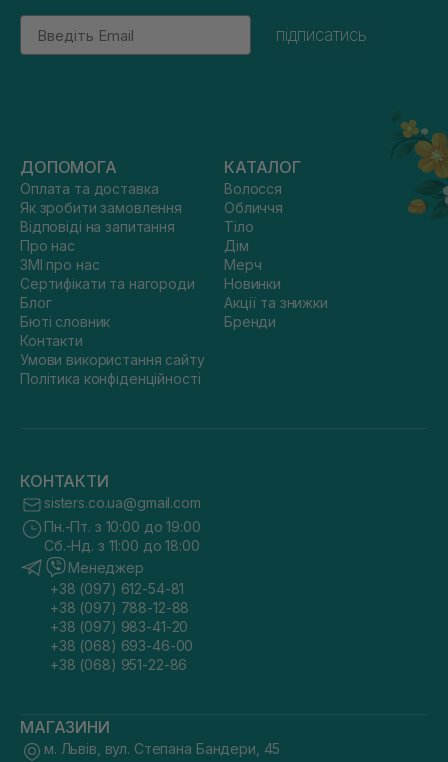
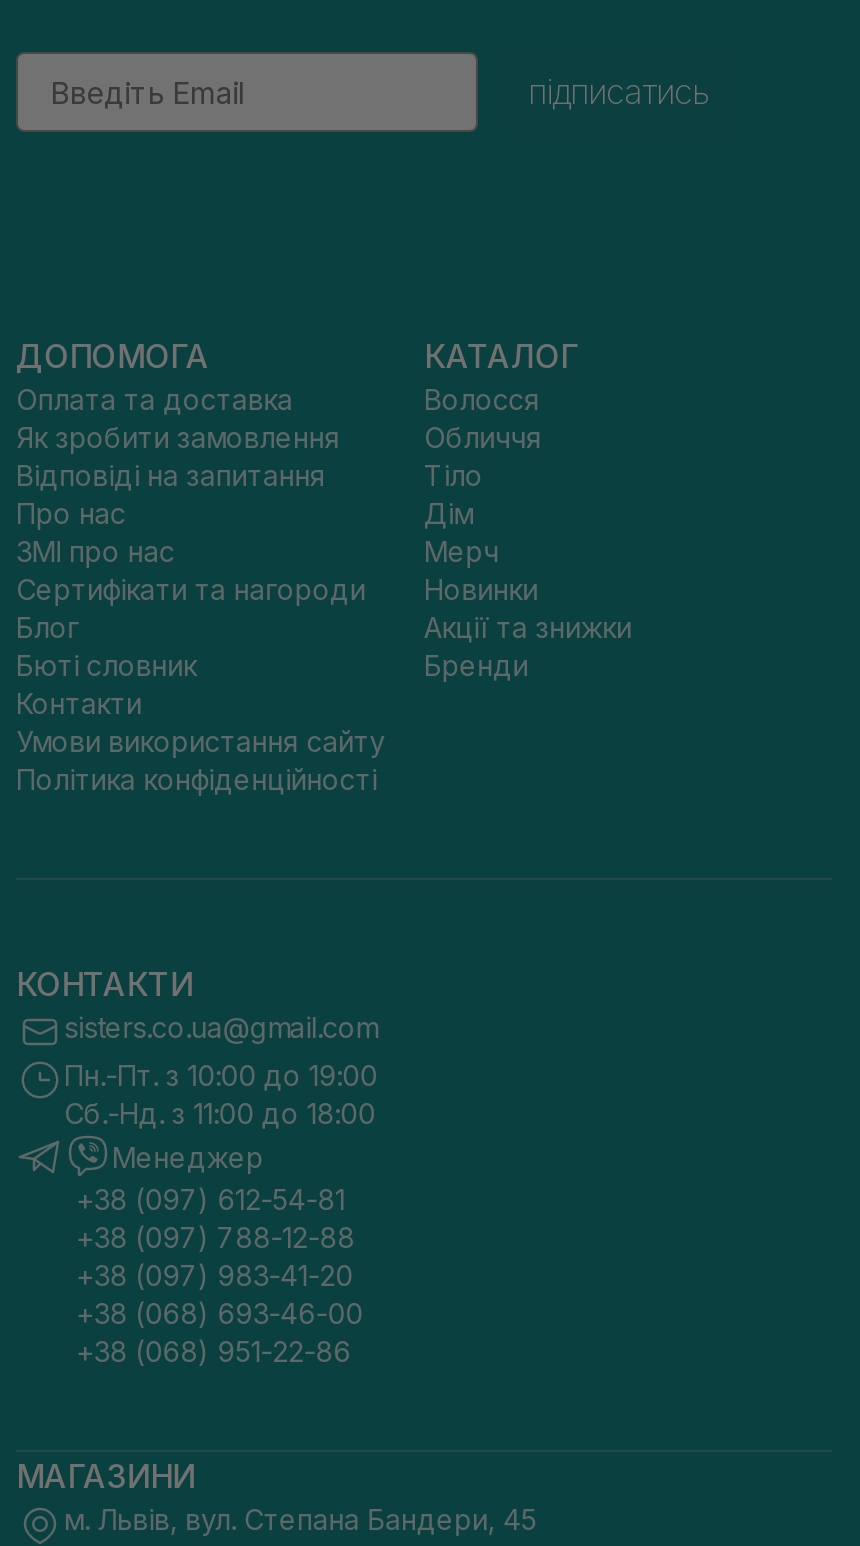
- [image]
